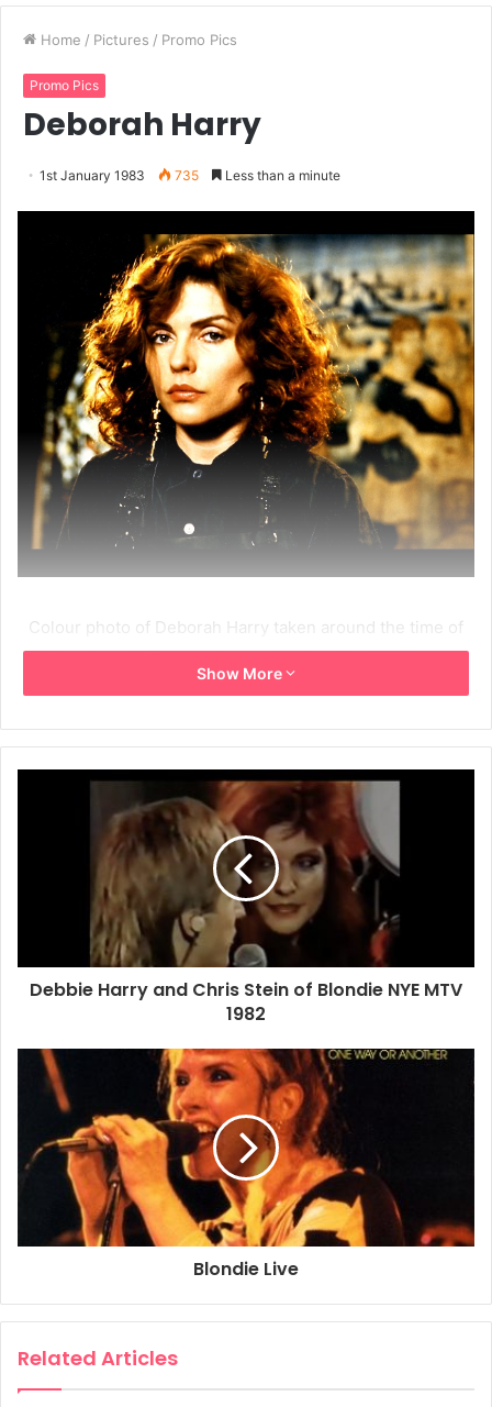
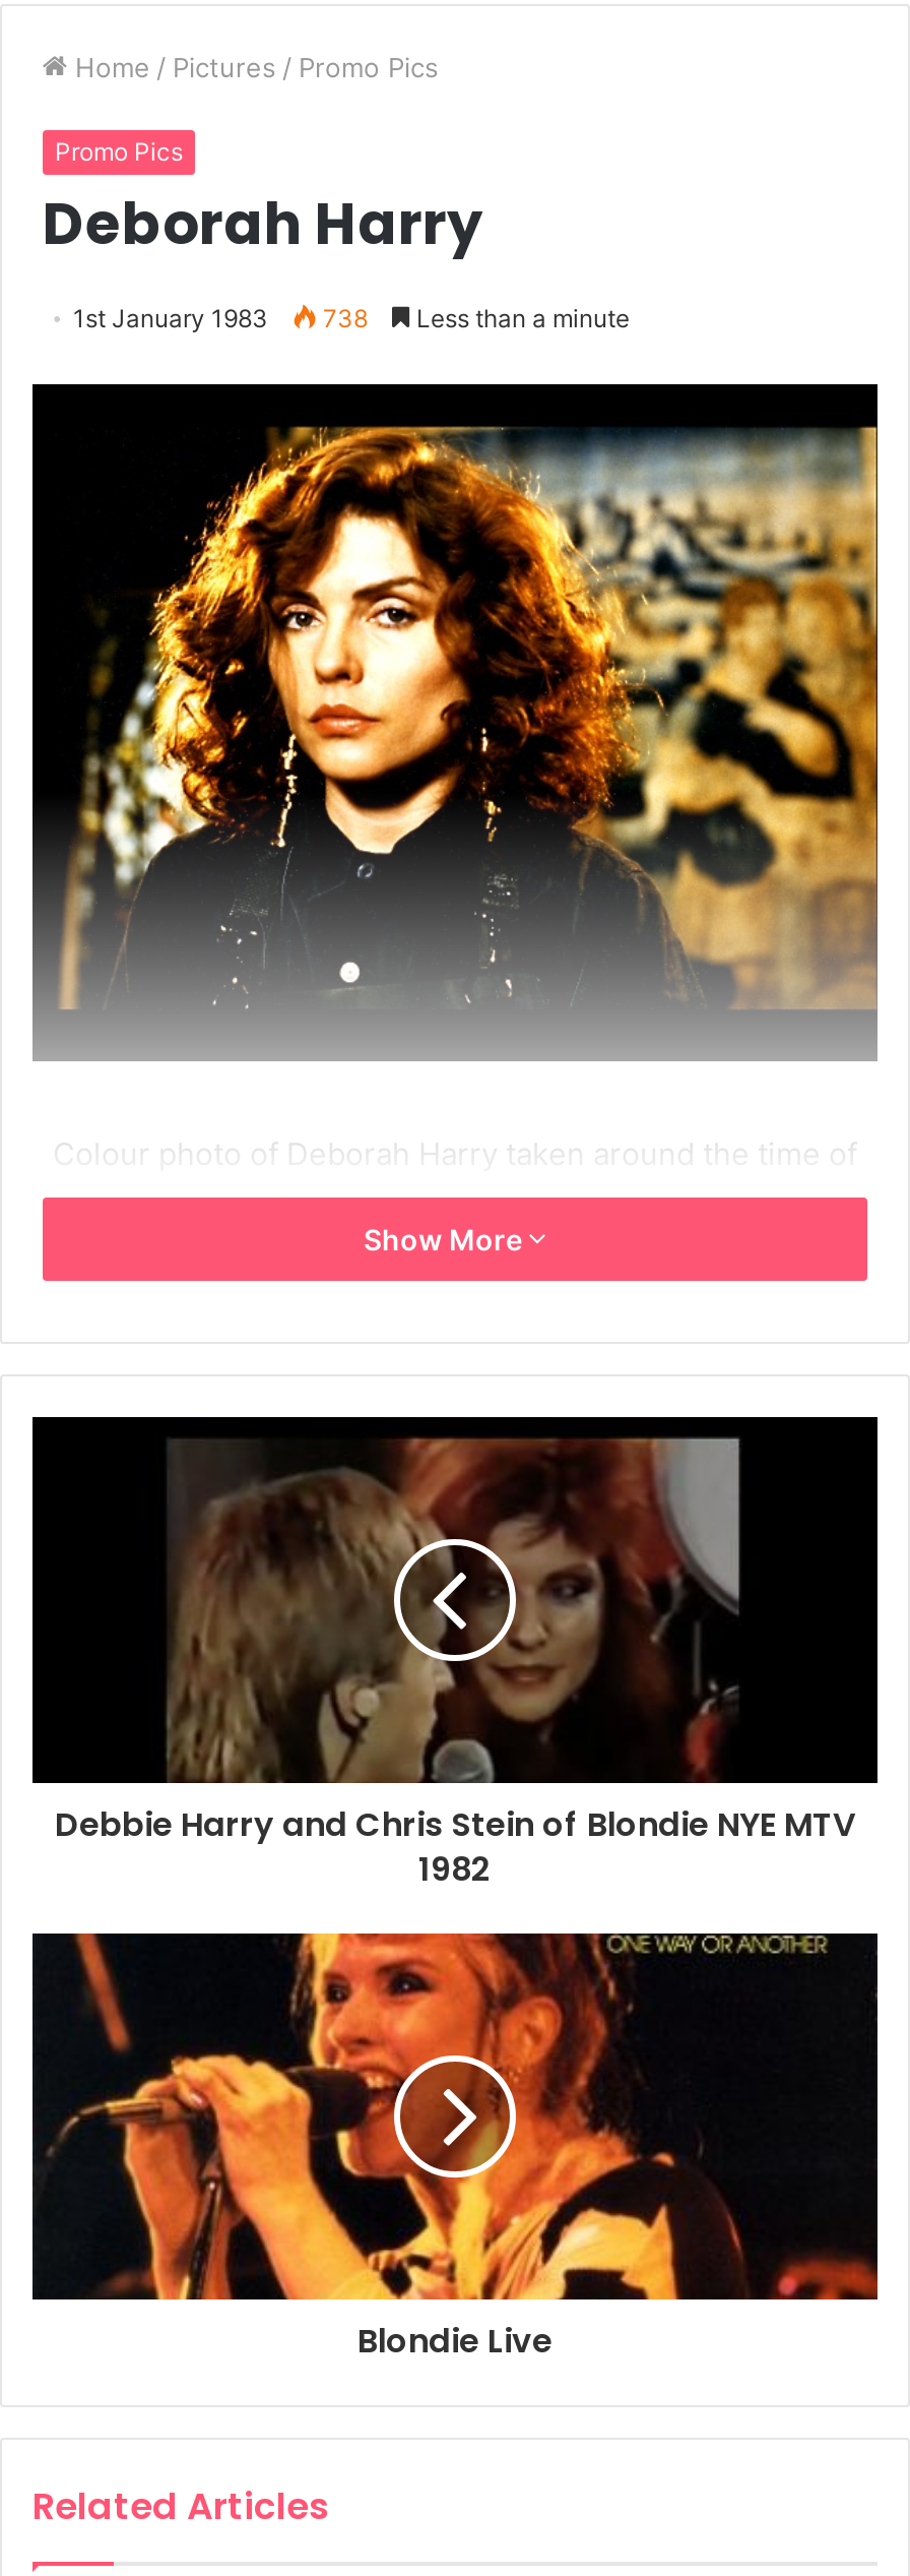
- 1st January 1983 735 Less than a minute
+ 1st January 1983 738 Less than a minute
